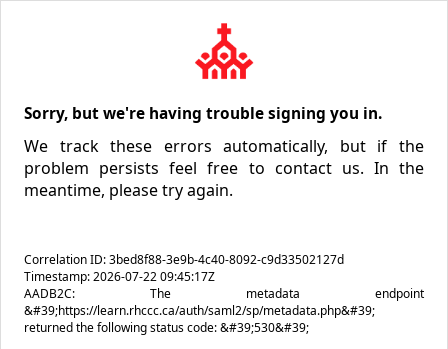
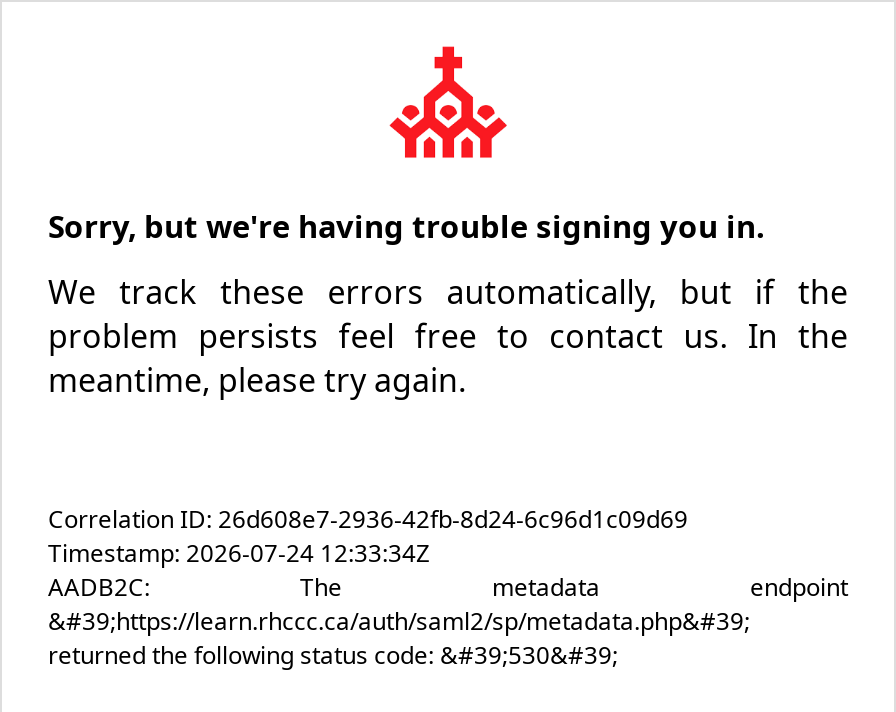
- Correlation ID: 3bed8f88-3e9b-4c40-8092-c9d33502127d
+ Correlation ID: 26d608e7-2936-42fb-8d24-6c96d1c09d69

- Timestamp: 2026-07-22 09:45:17Z
+ Timestamp: 2026-07-24 12:33:34Z
